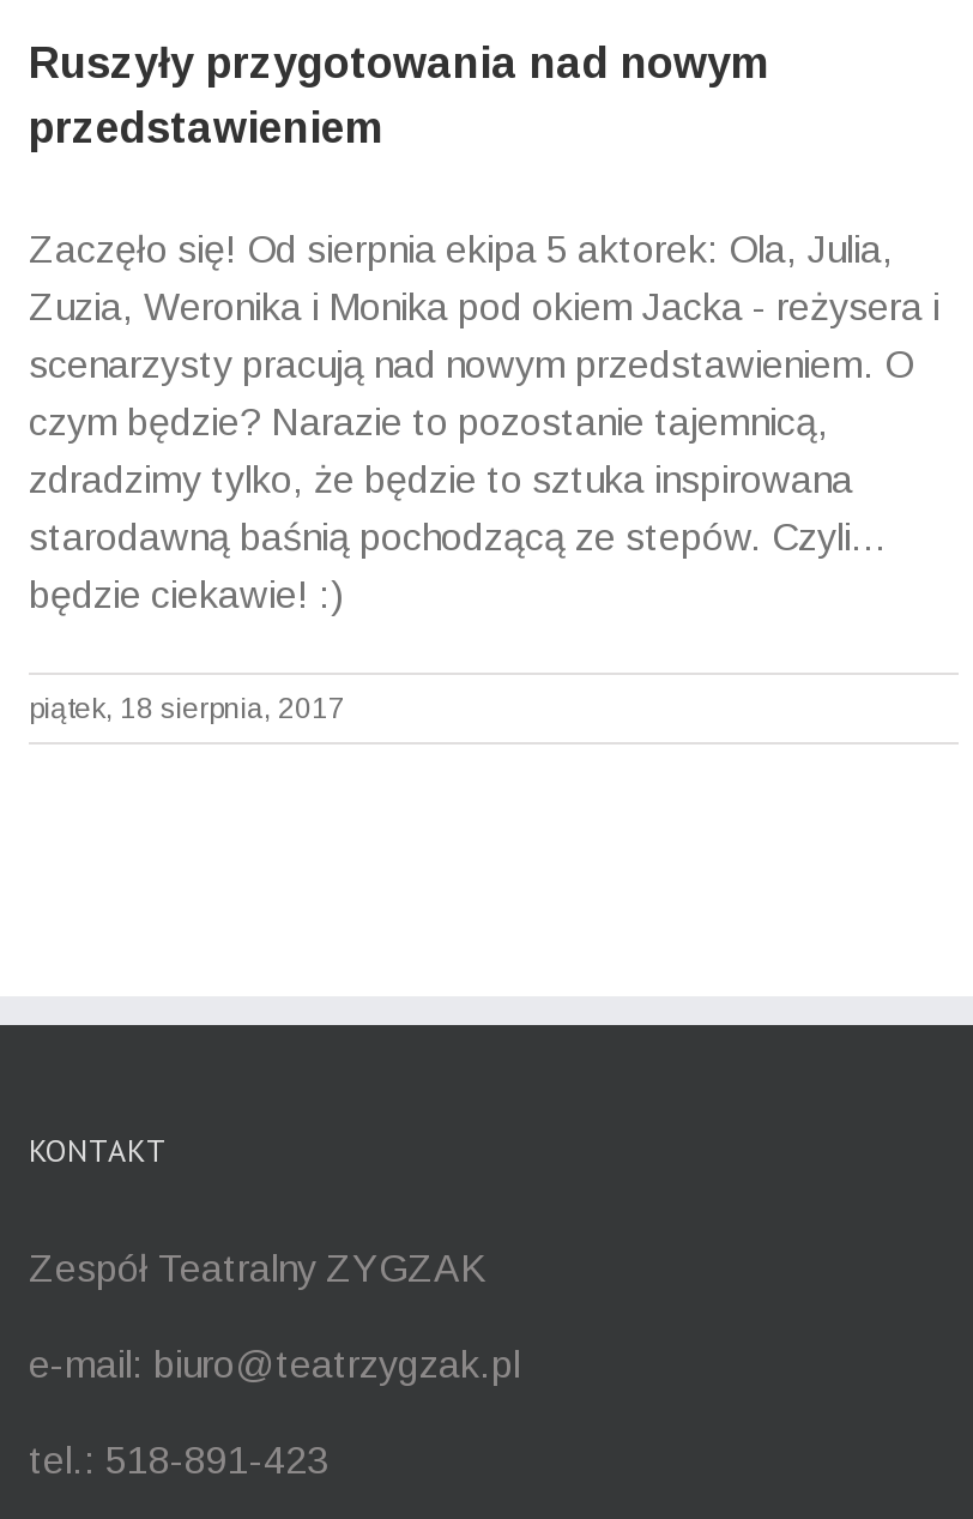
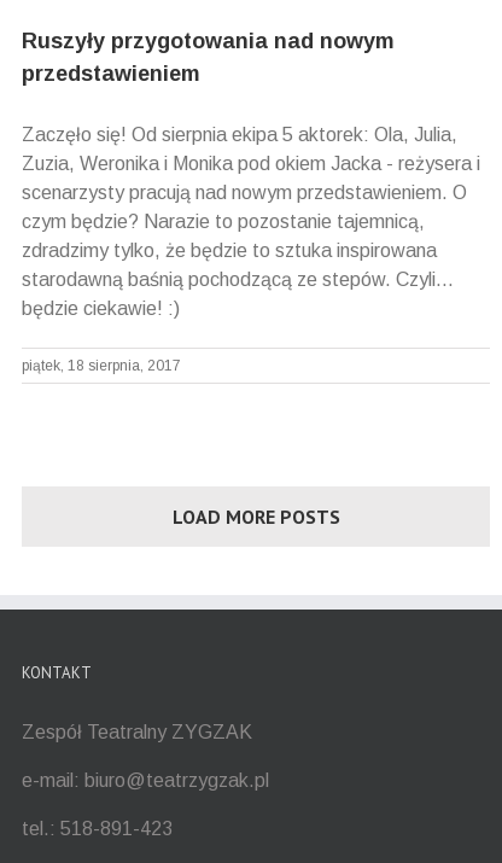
+ LOAD MORE POSTS
